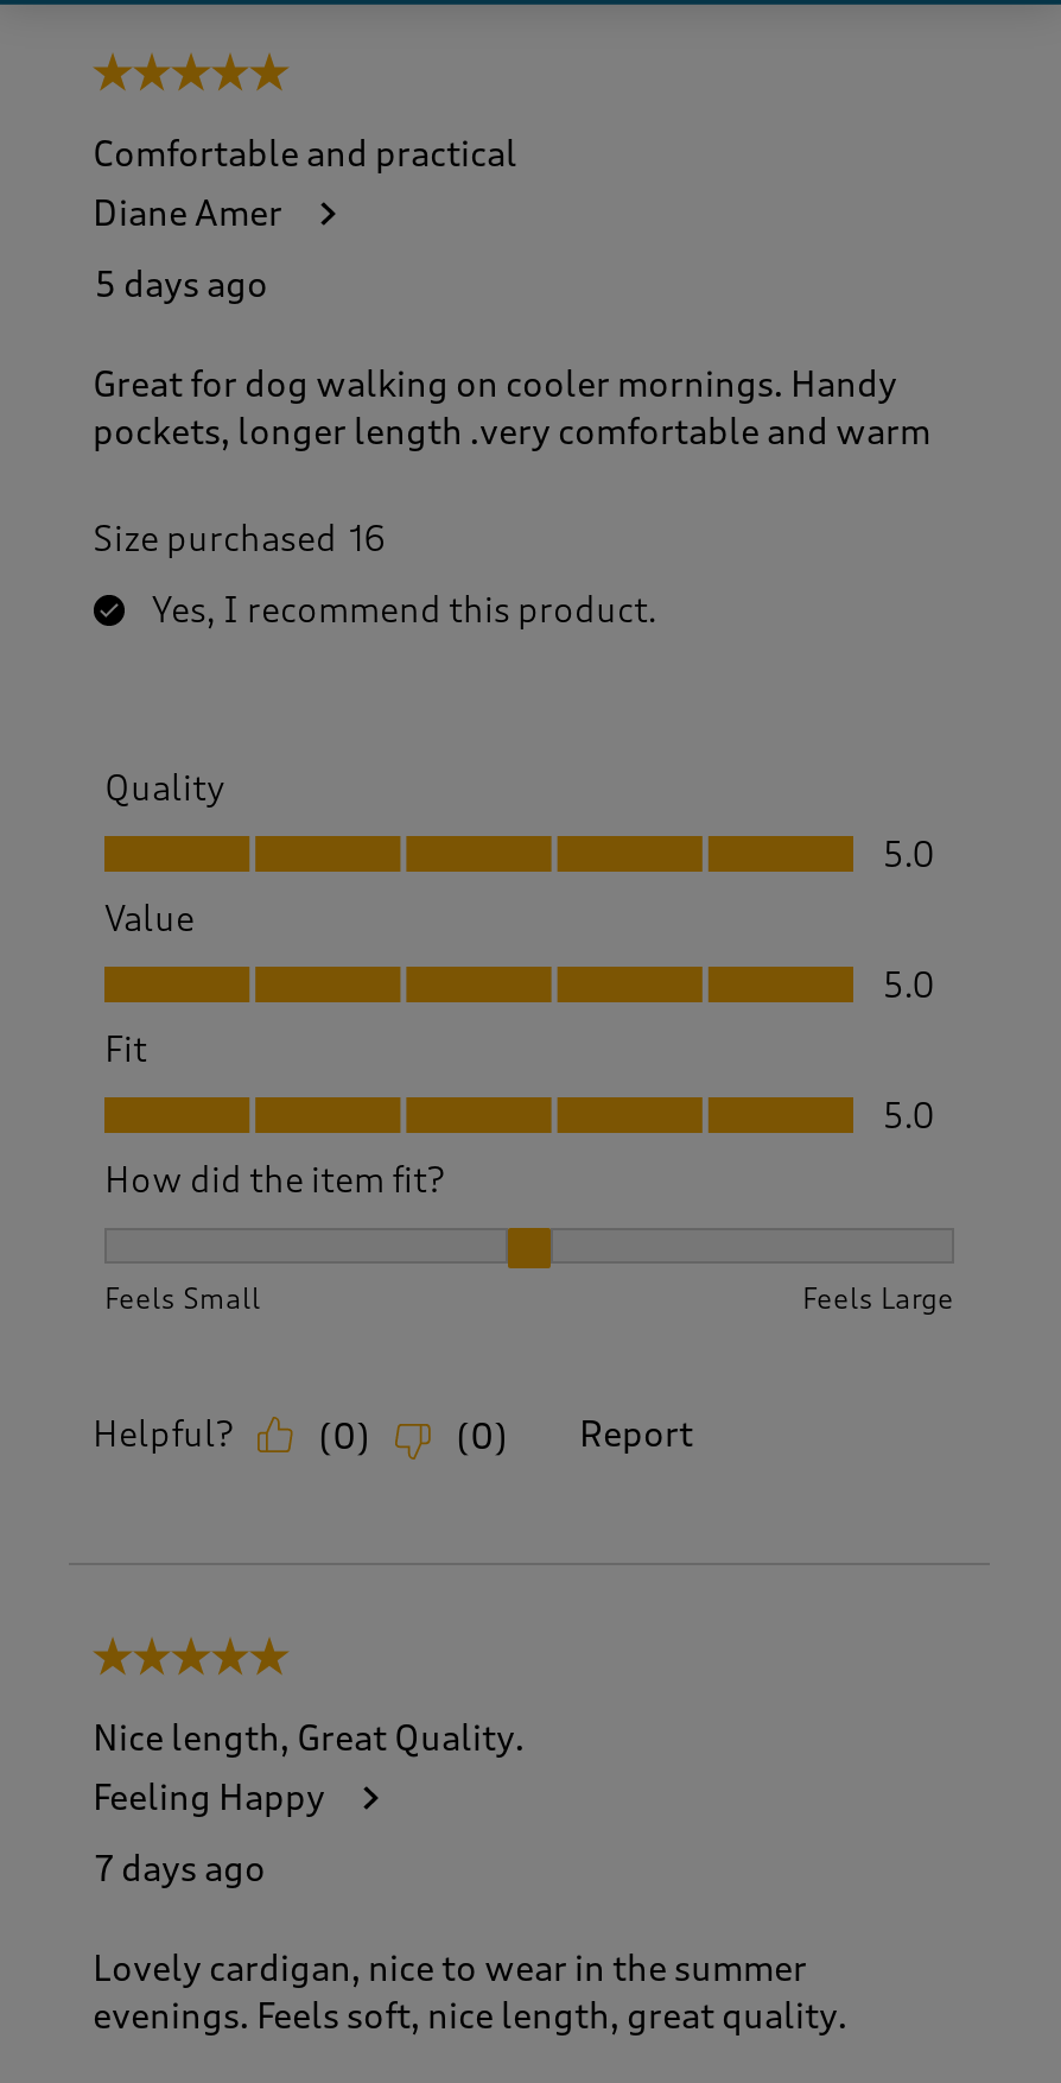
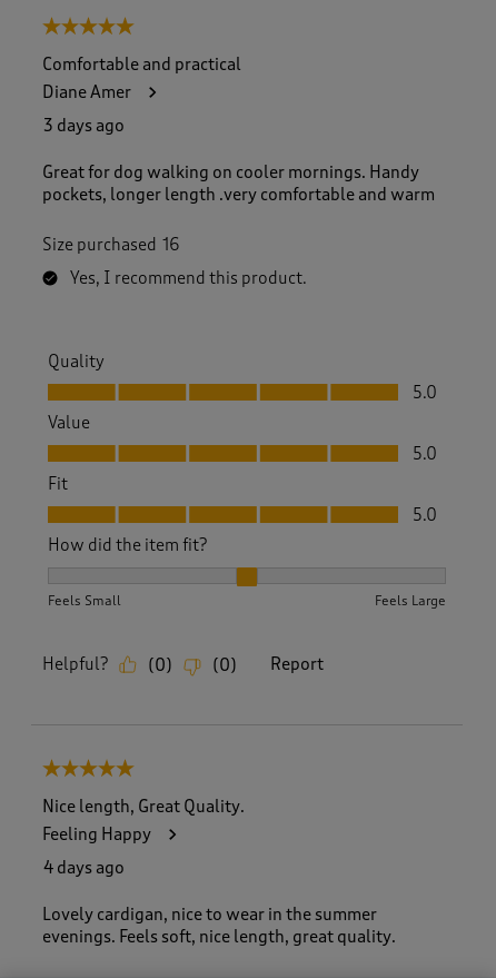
- 5 days ago
+ 3 days ago

- 7 days ago
+ 4 days ago
